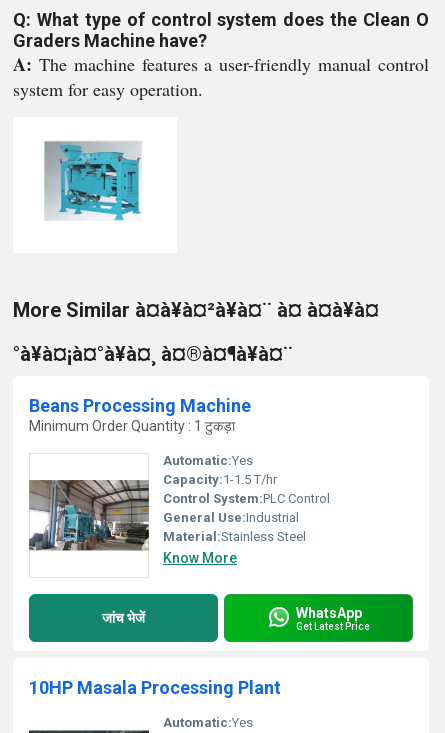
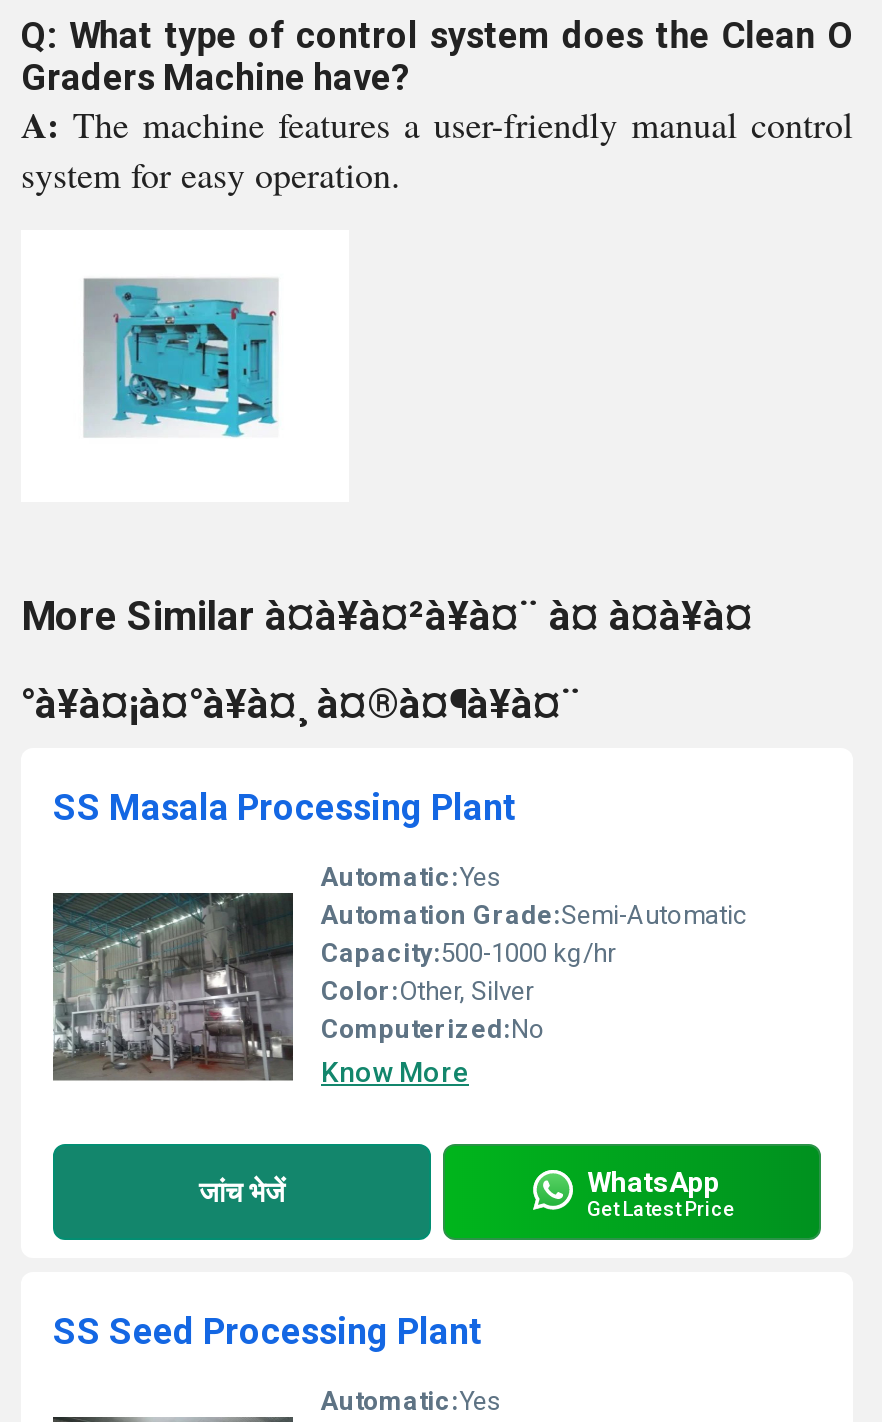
- Beans Processing Machine
- Minimum Order Quantity : 1 टुकड़ा
+ SS Masala Processing Plant

- [image]
- Capacity:1-1.5 T/hr
- Control System:PLC Control
- General Use:Industrial
- Material:Stainless Steel
+ [image]
+ Automation Grade:Semi-Automatic
+ Capacity:500-1000 kg/hr
+ Color:Other, Silver
+ Computerized:No

- 10HP Masala Processing Plant
+ SS Seed Processing Plant
